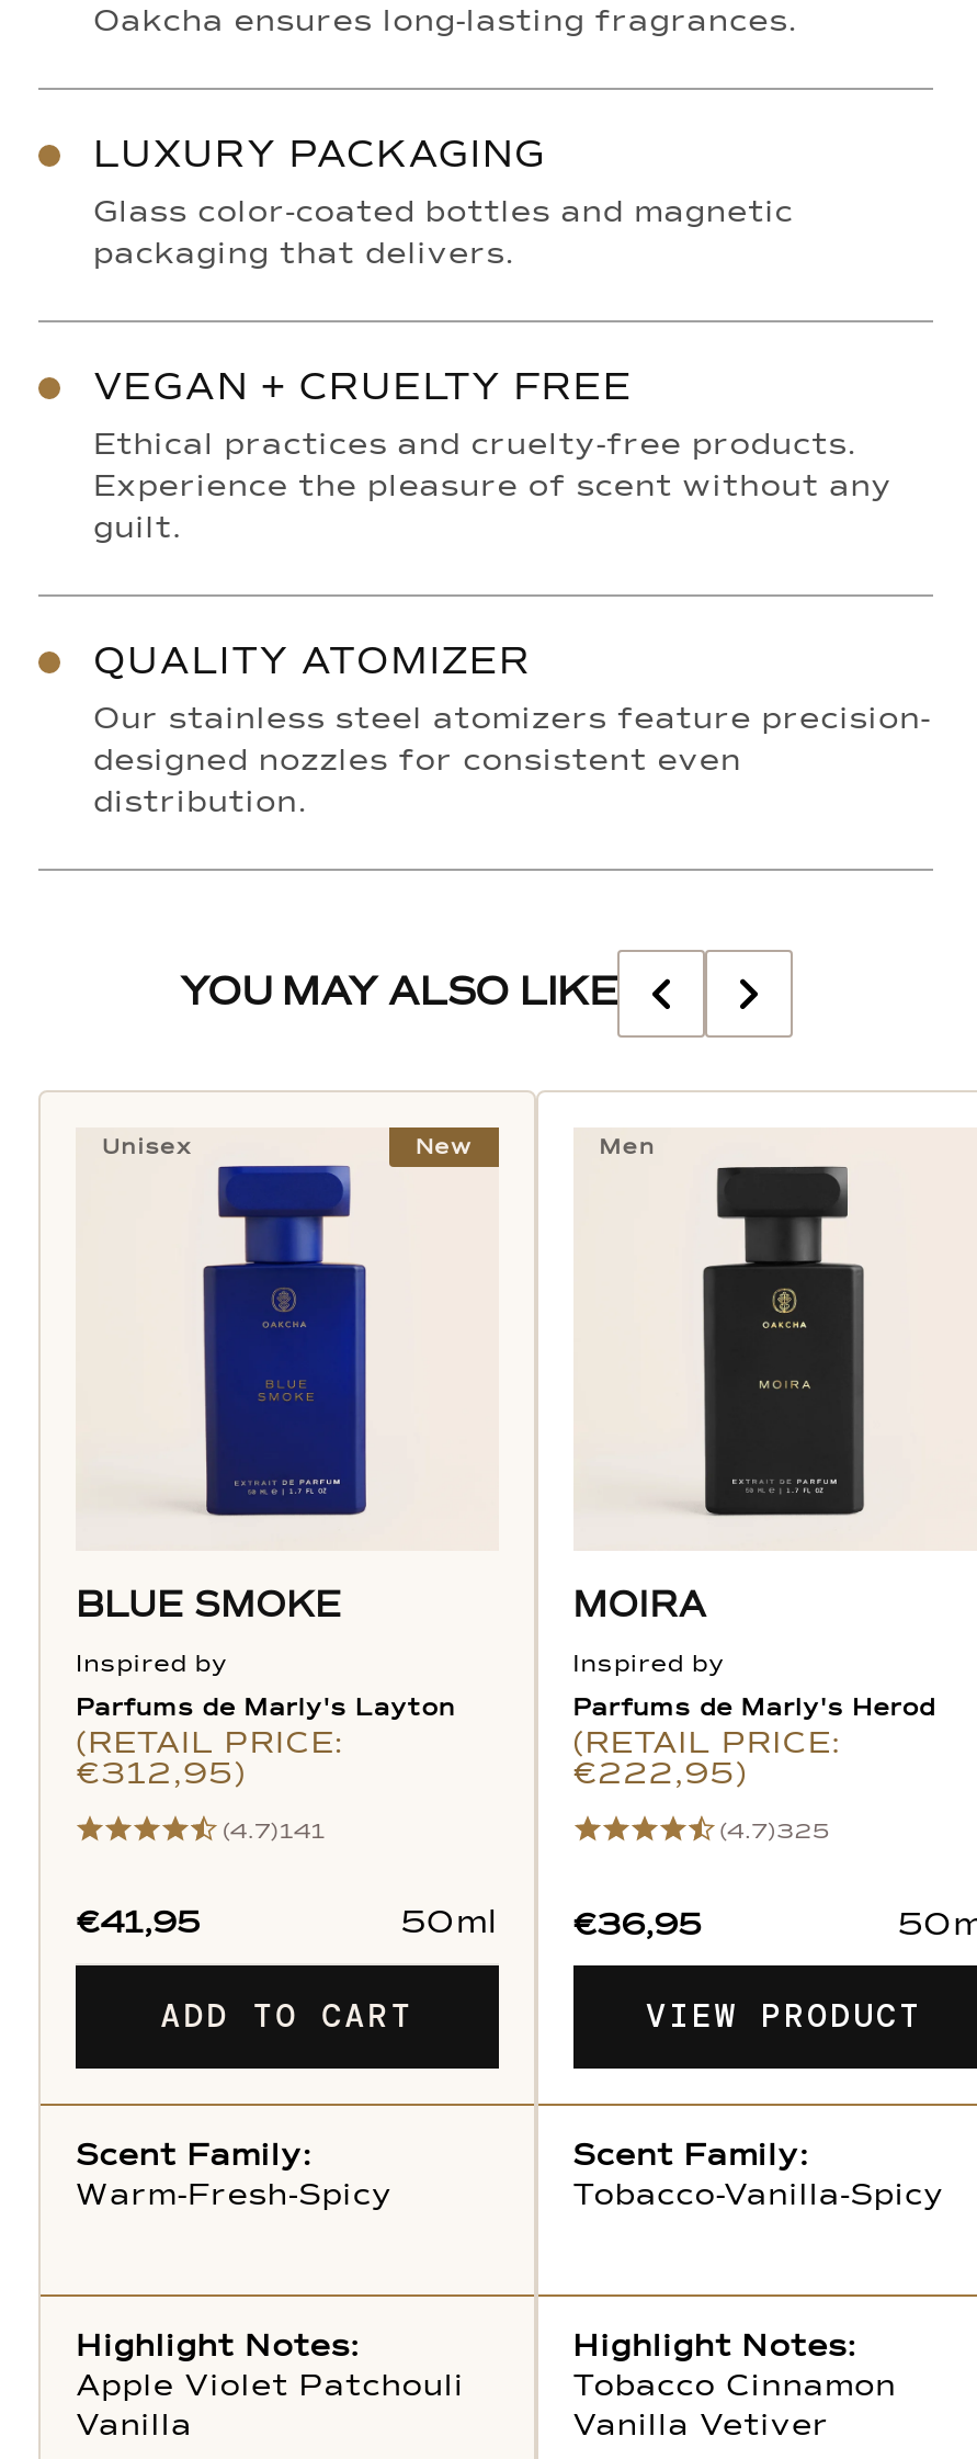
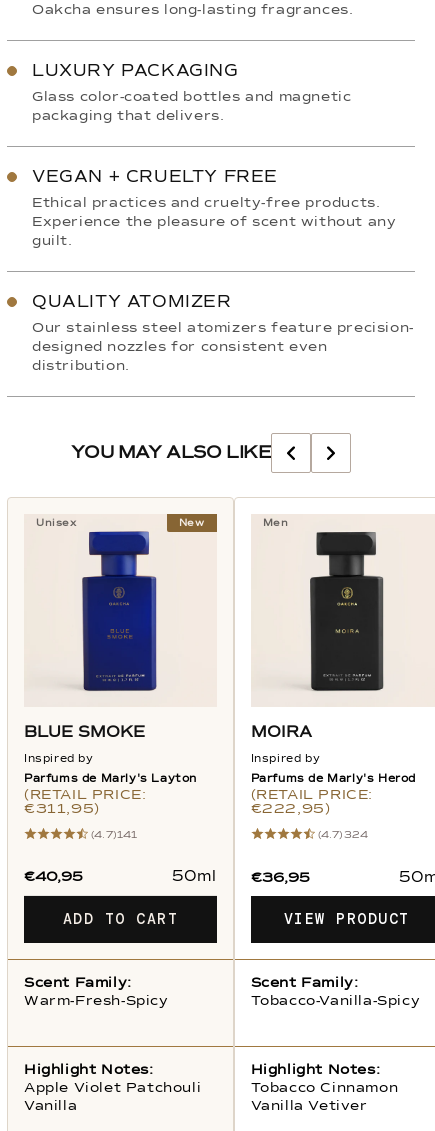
- €312,95)
+ €311,95)

- (4.7)325
+ (4.7)324

- €41,95
+ €40,95
